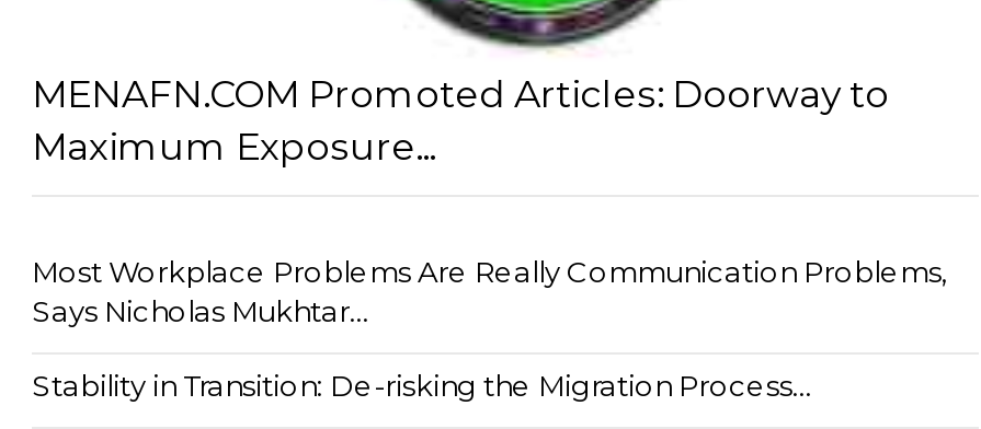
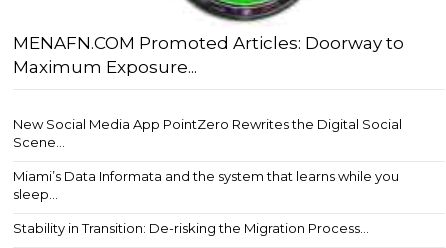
- Most Workplace Problems Are Really Communication Problems,
- Says Nicholas Mukhtar...
+ New Social Media App PointZero Rewrites the Digital Social
+ Scene...
+ Miami’s Data Informata and the system that learns while you
+ sleep...
